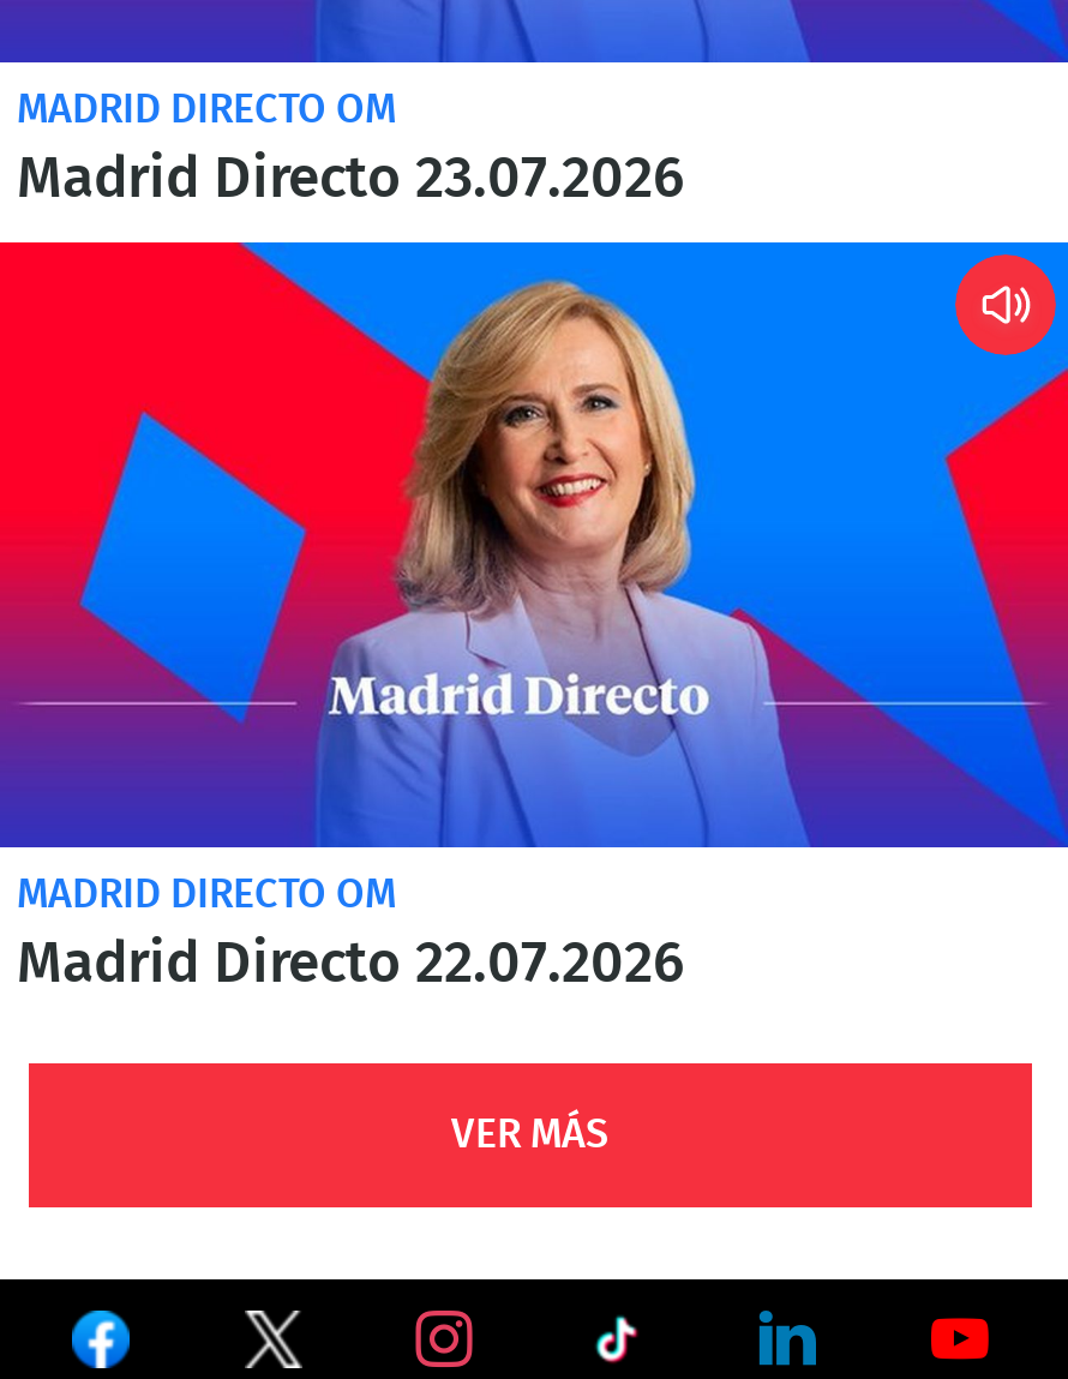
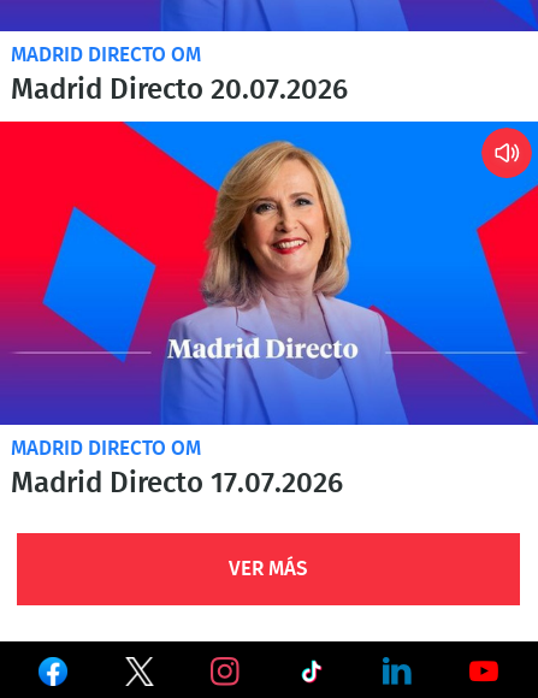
- Madrid Directo 23.07.2026
+ Madrid Directo 20.07.2026

- Madrid Directo 22.07.2026
+ Madrid Directo 17.07.2026
